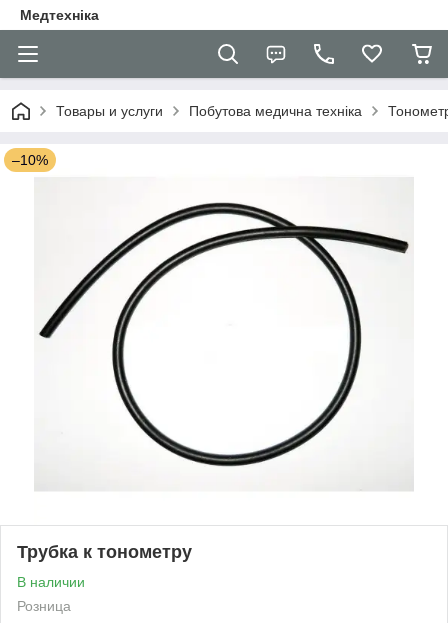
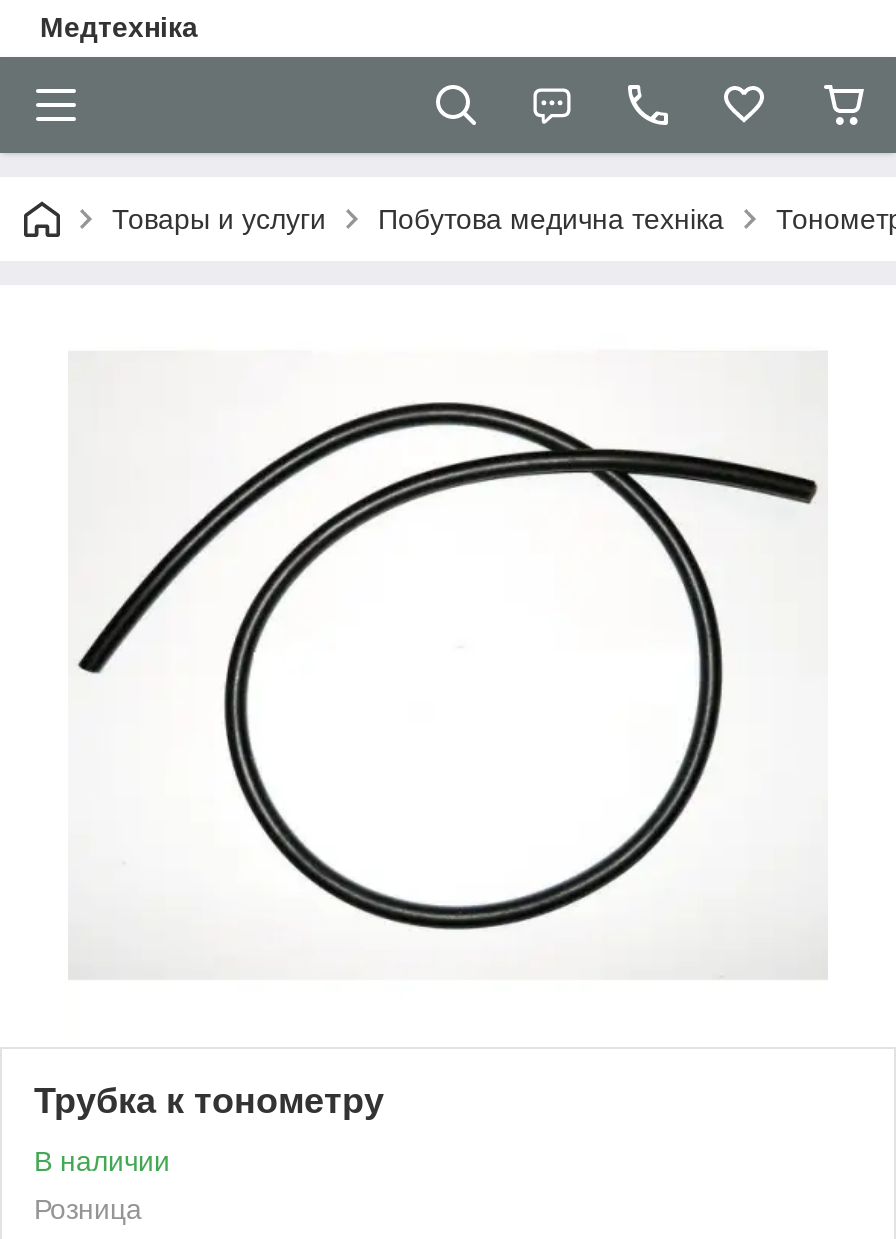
- –10%
